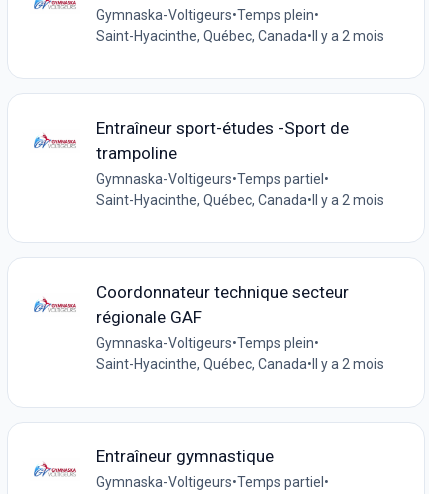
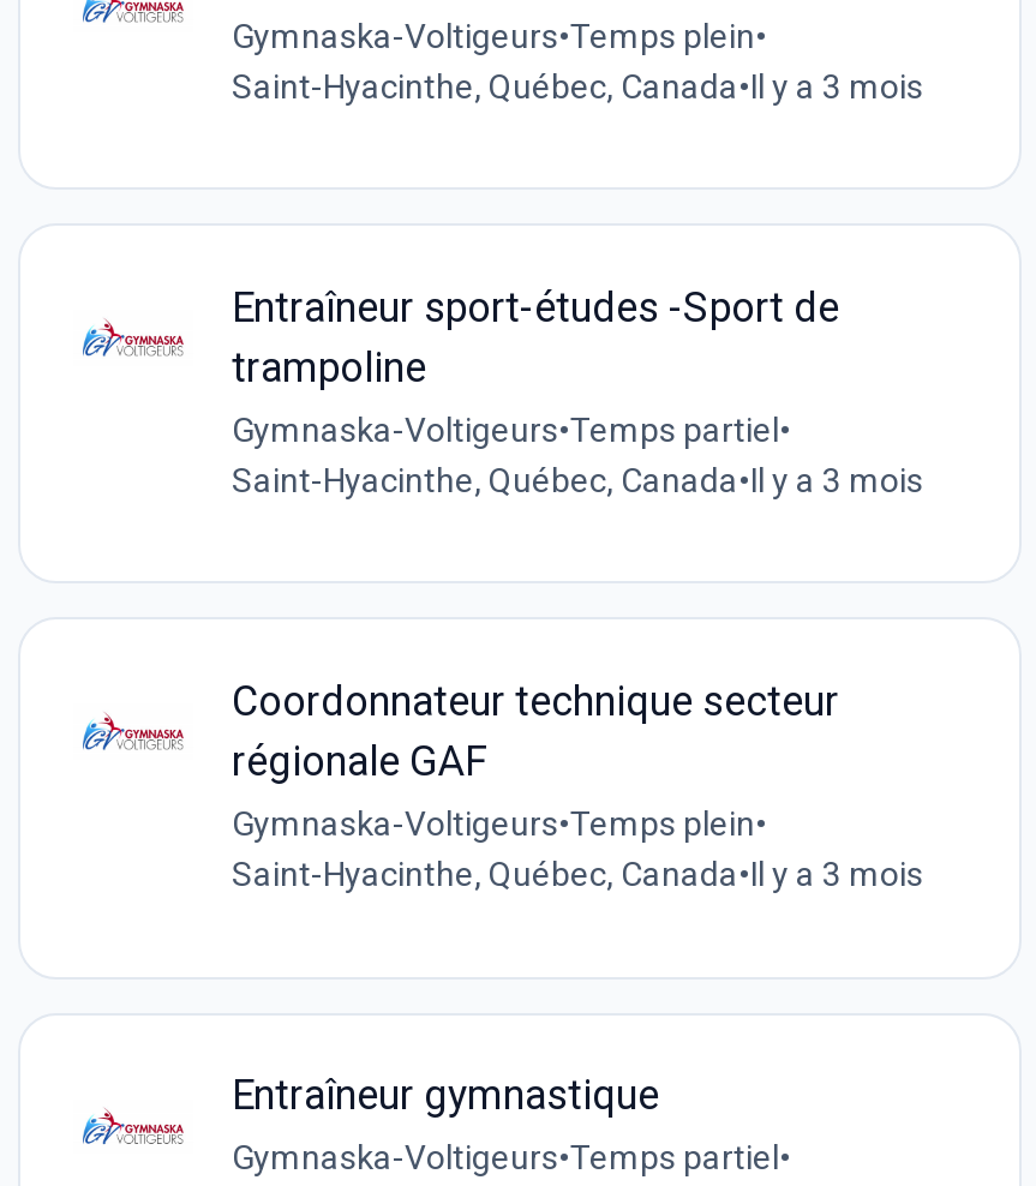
- Saint-Hyacinthe, Québec, Canada•Il y a 2 mois
+ Saint-Hyacinthe, Québec, Canada•Il y a 3 mois

- Saint-Hyacinthe, Québec, Canada•Il y a 2 mois
+ Saint-Hyacinthe, Québec, Canada•Il y a 3 mois

- Saint-Hyacinthe, Québec, Canada•Il y a 2 mois
+ Saint-Hyacinthe, Québec, Canada•Il y a 3 mois
